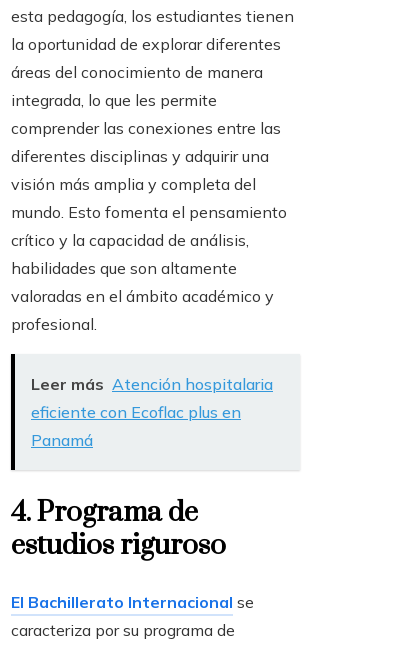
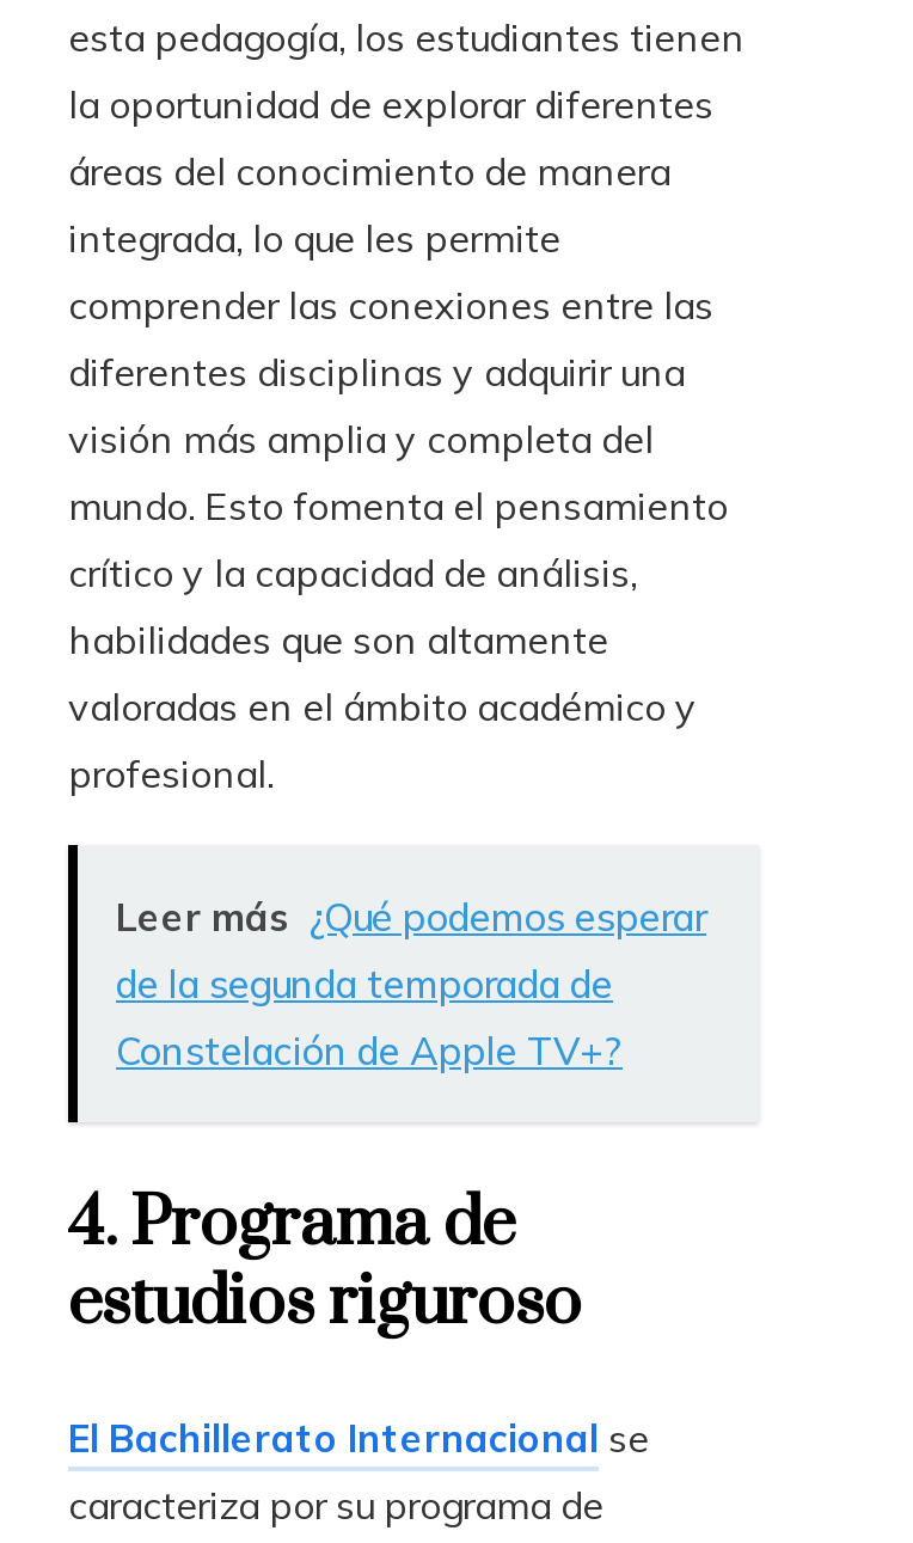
- Leer más Atención hospitalaria
- eficiente con Ecoflac plus en
- Panamá
+ Leer más ¿Qué podemos esperar
+ de la segunda temporada de
+ Constelación de Apple TV+?
